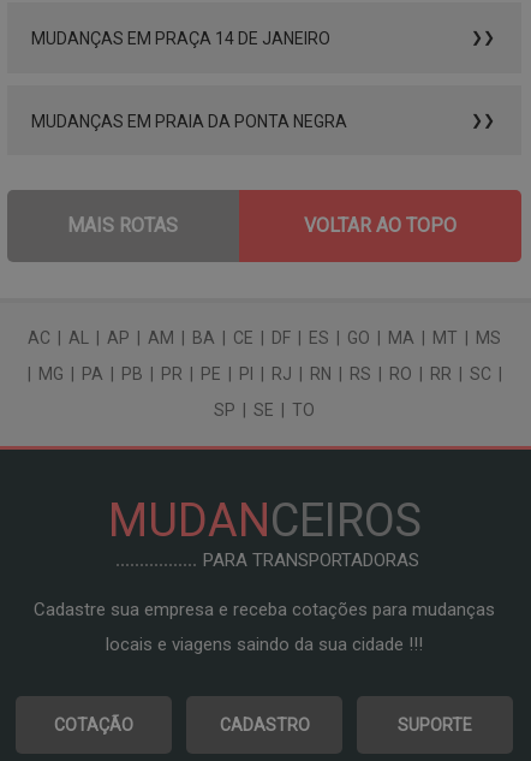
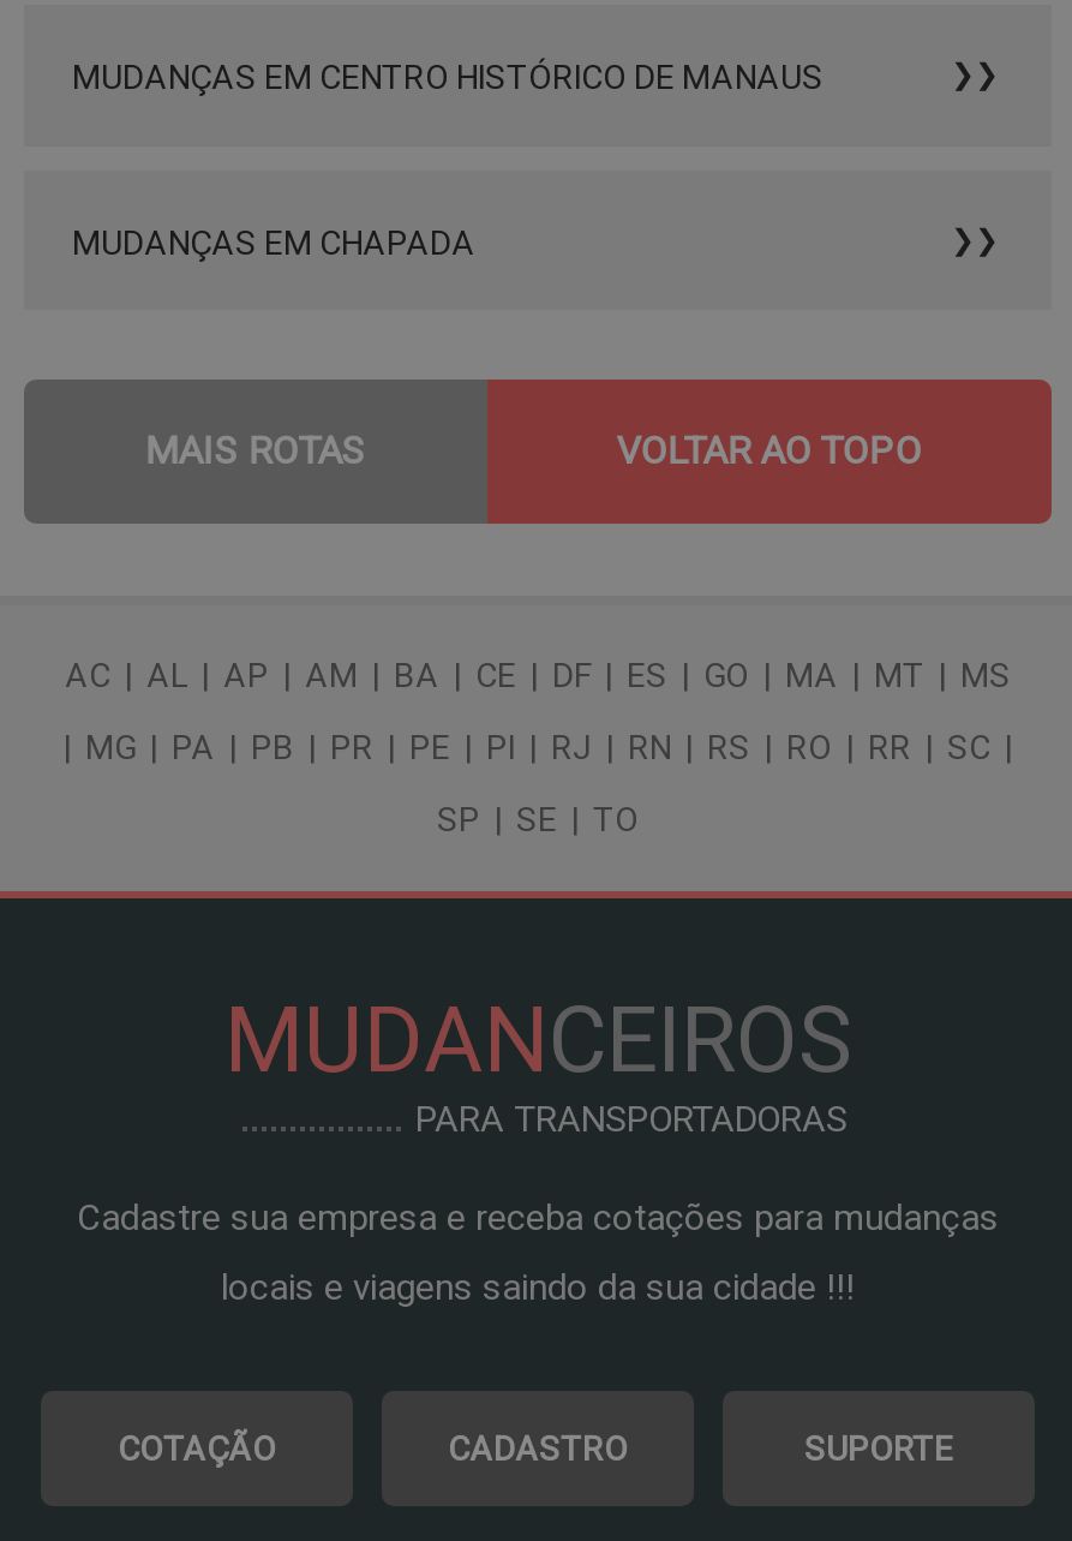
- MUDANÇAS EM PRAÇA 14 DE JANEIRO
+ MUDANÇAS EM CENTRO HISTÓRICO DE MANAUS

- MUDANÇAS EM PRAIA DA PONTA NEGRA
+ MUDANÇAS EM CHAPADA
